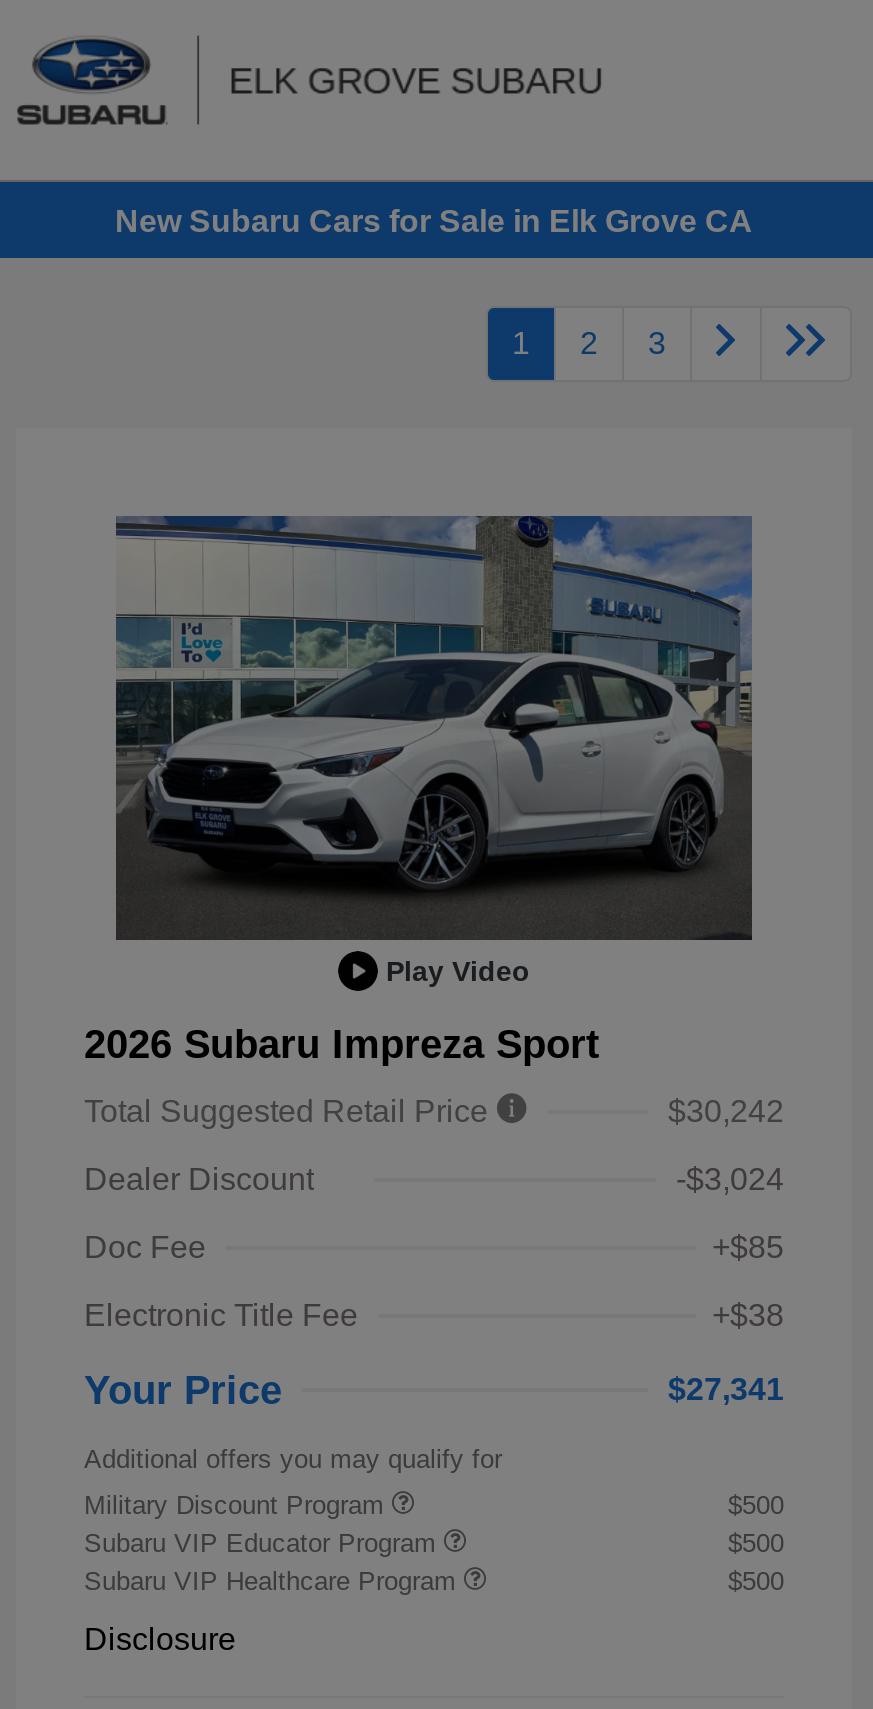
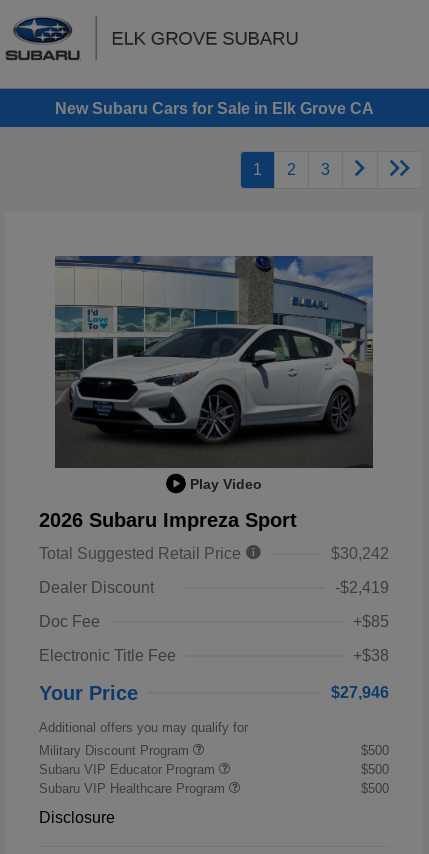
- -$3,024
+ -$2,419

- $27,341
+ $27,946
